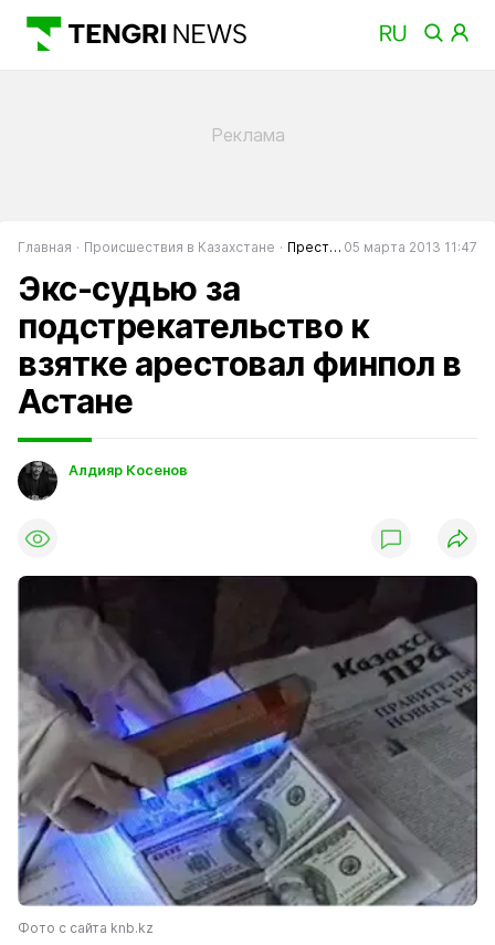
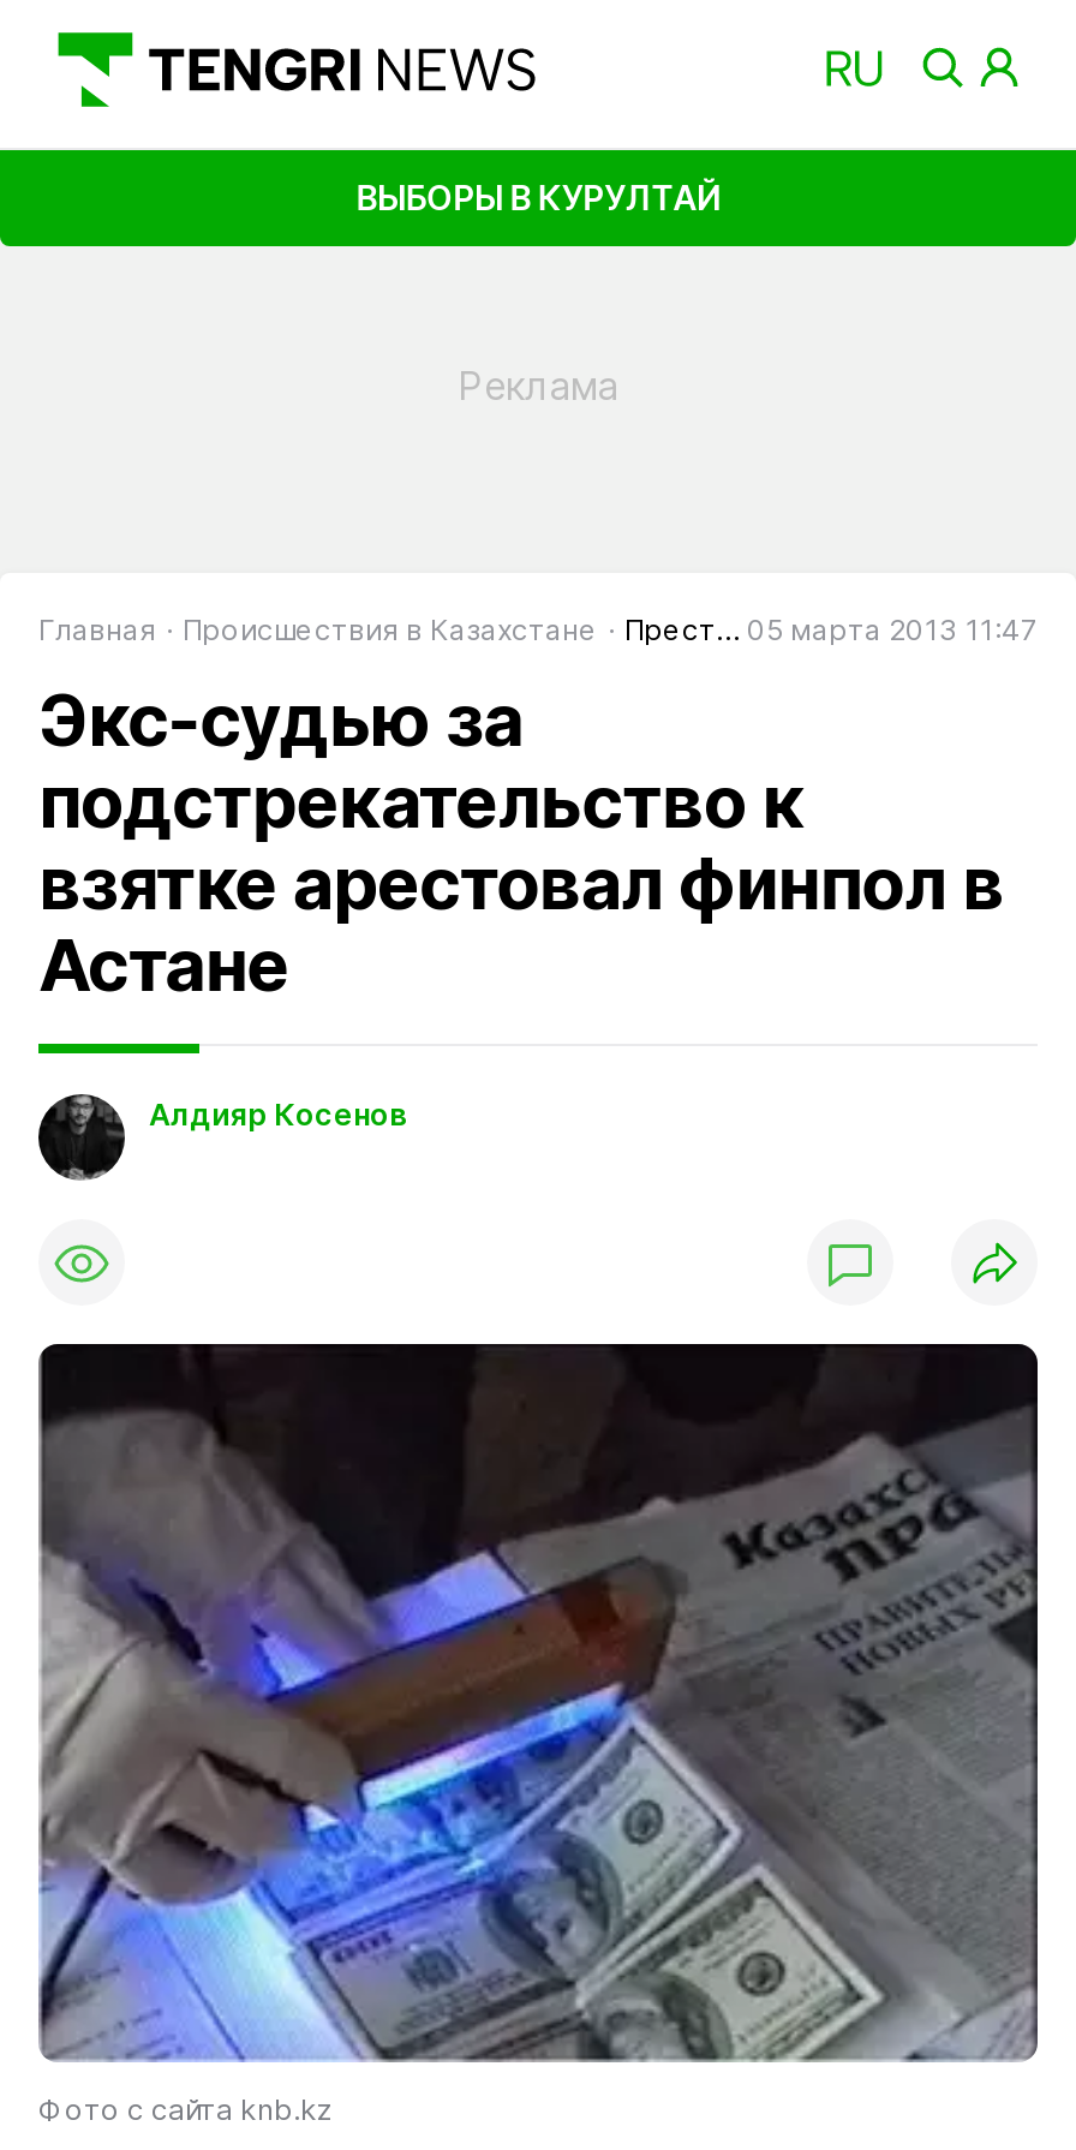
+ ВЫБОРЫ В КУРУЛТАЙ
